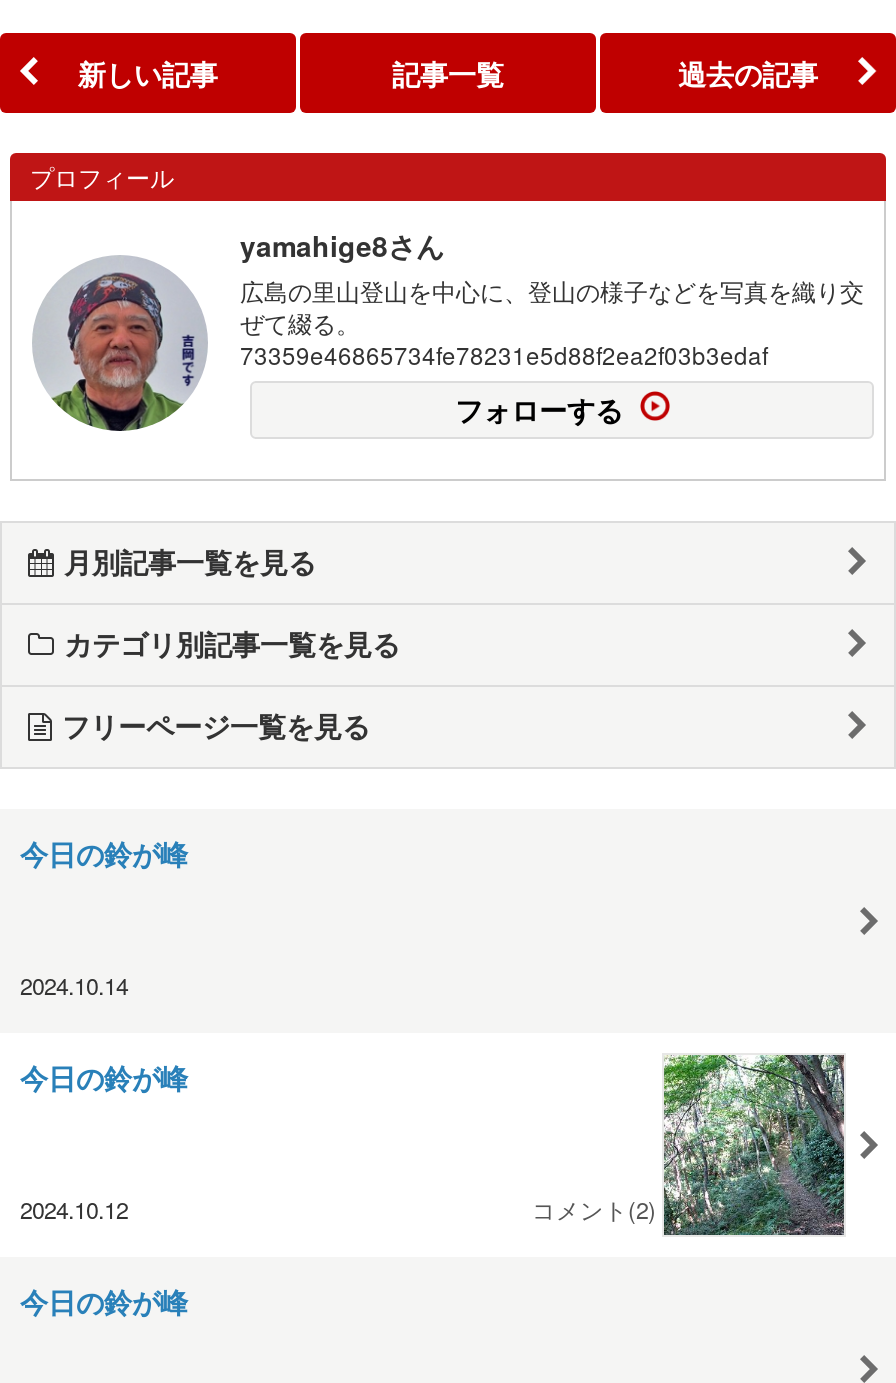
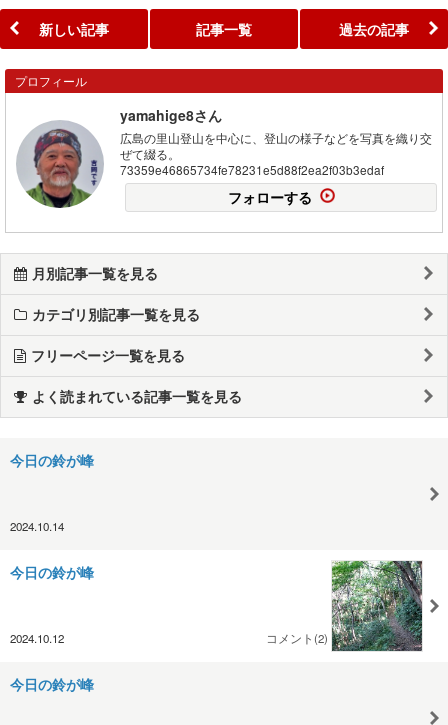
+ よく読まれている記事一覧を見る
